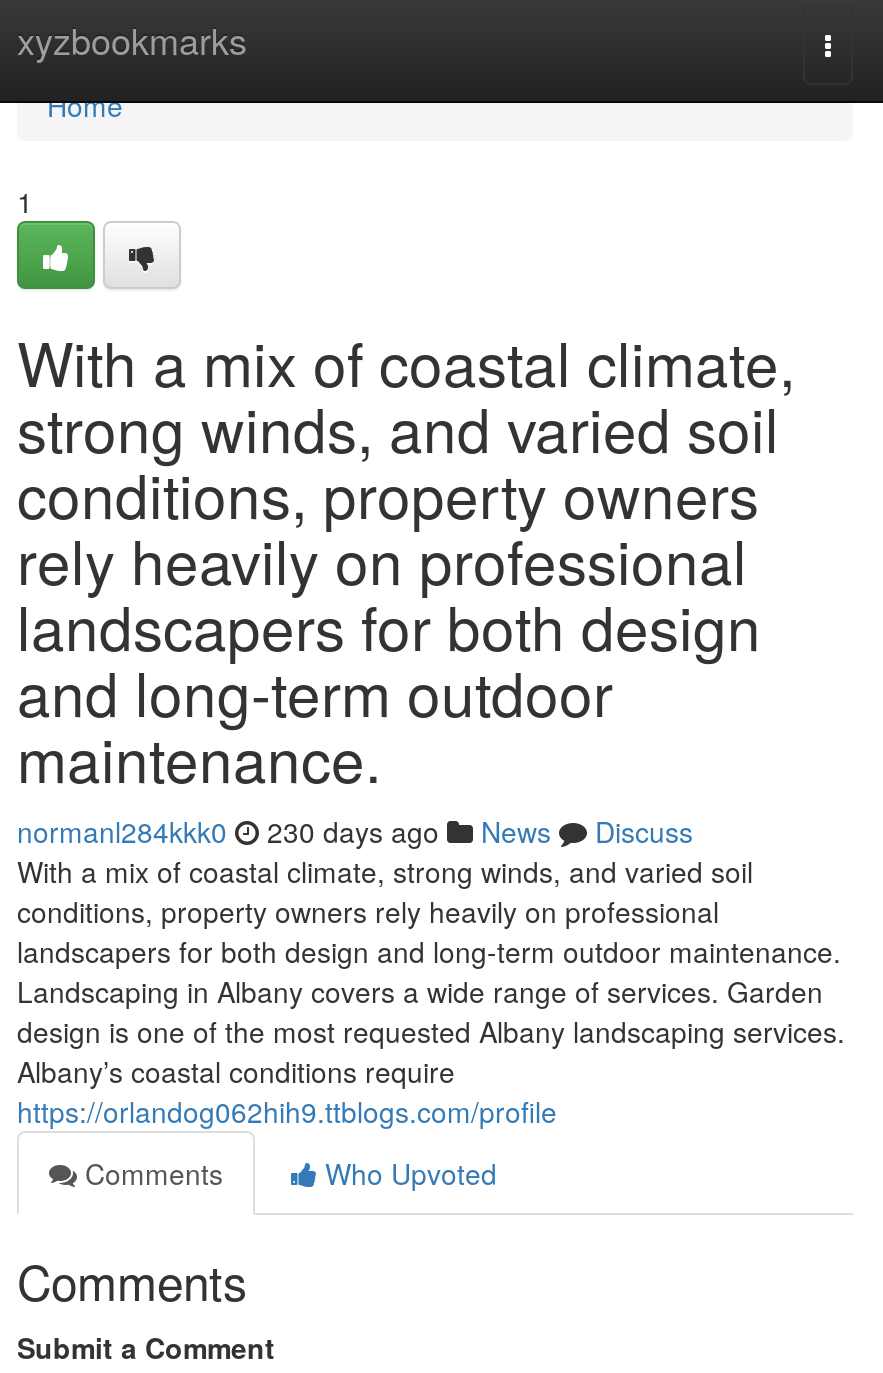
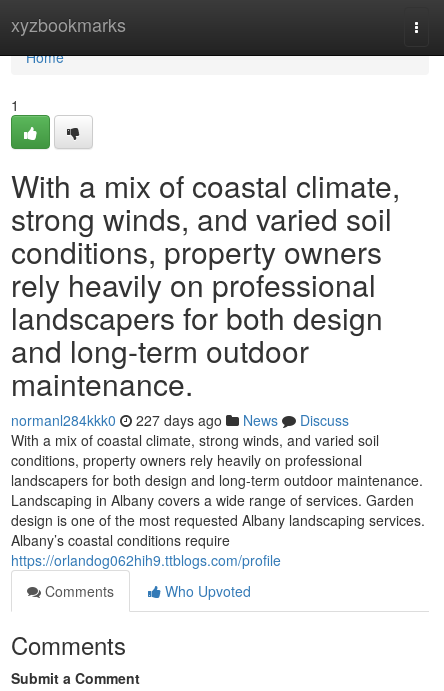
- normanl284kkk0 230 days ago News Discuss
+ normanl284kkk0 227 days ago News Discuss
